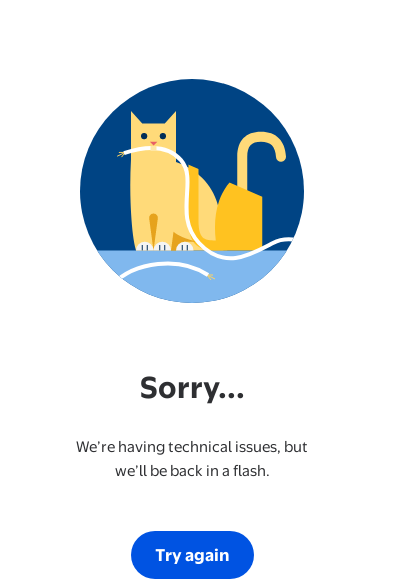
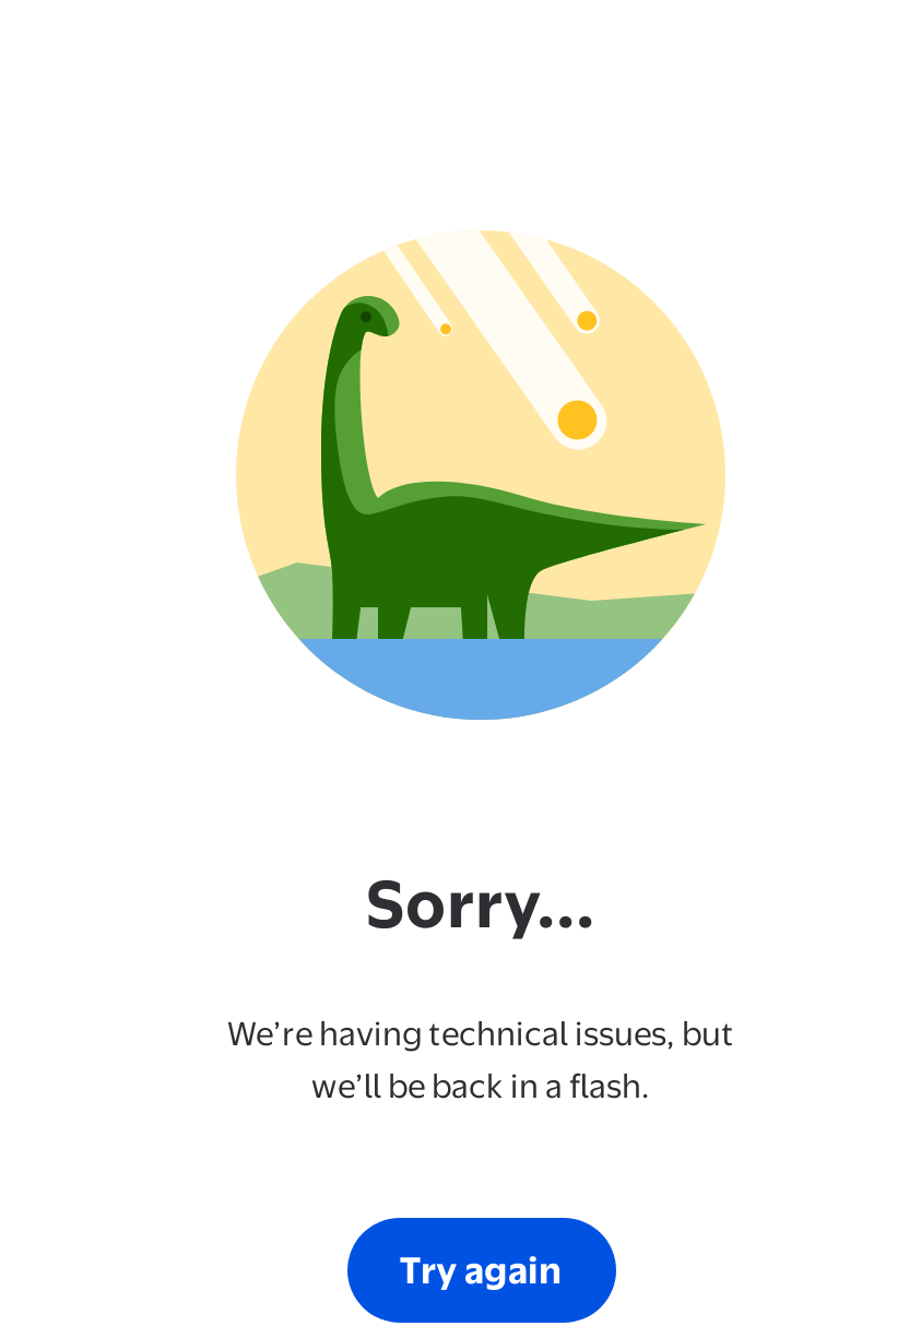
- [image]
+ [image]
